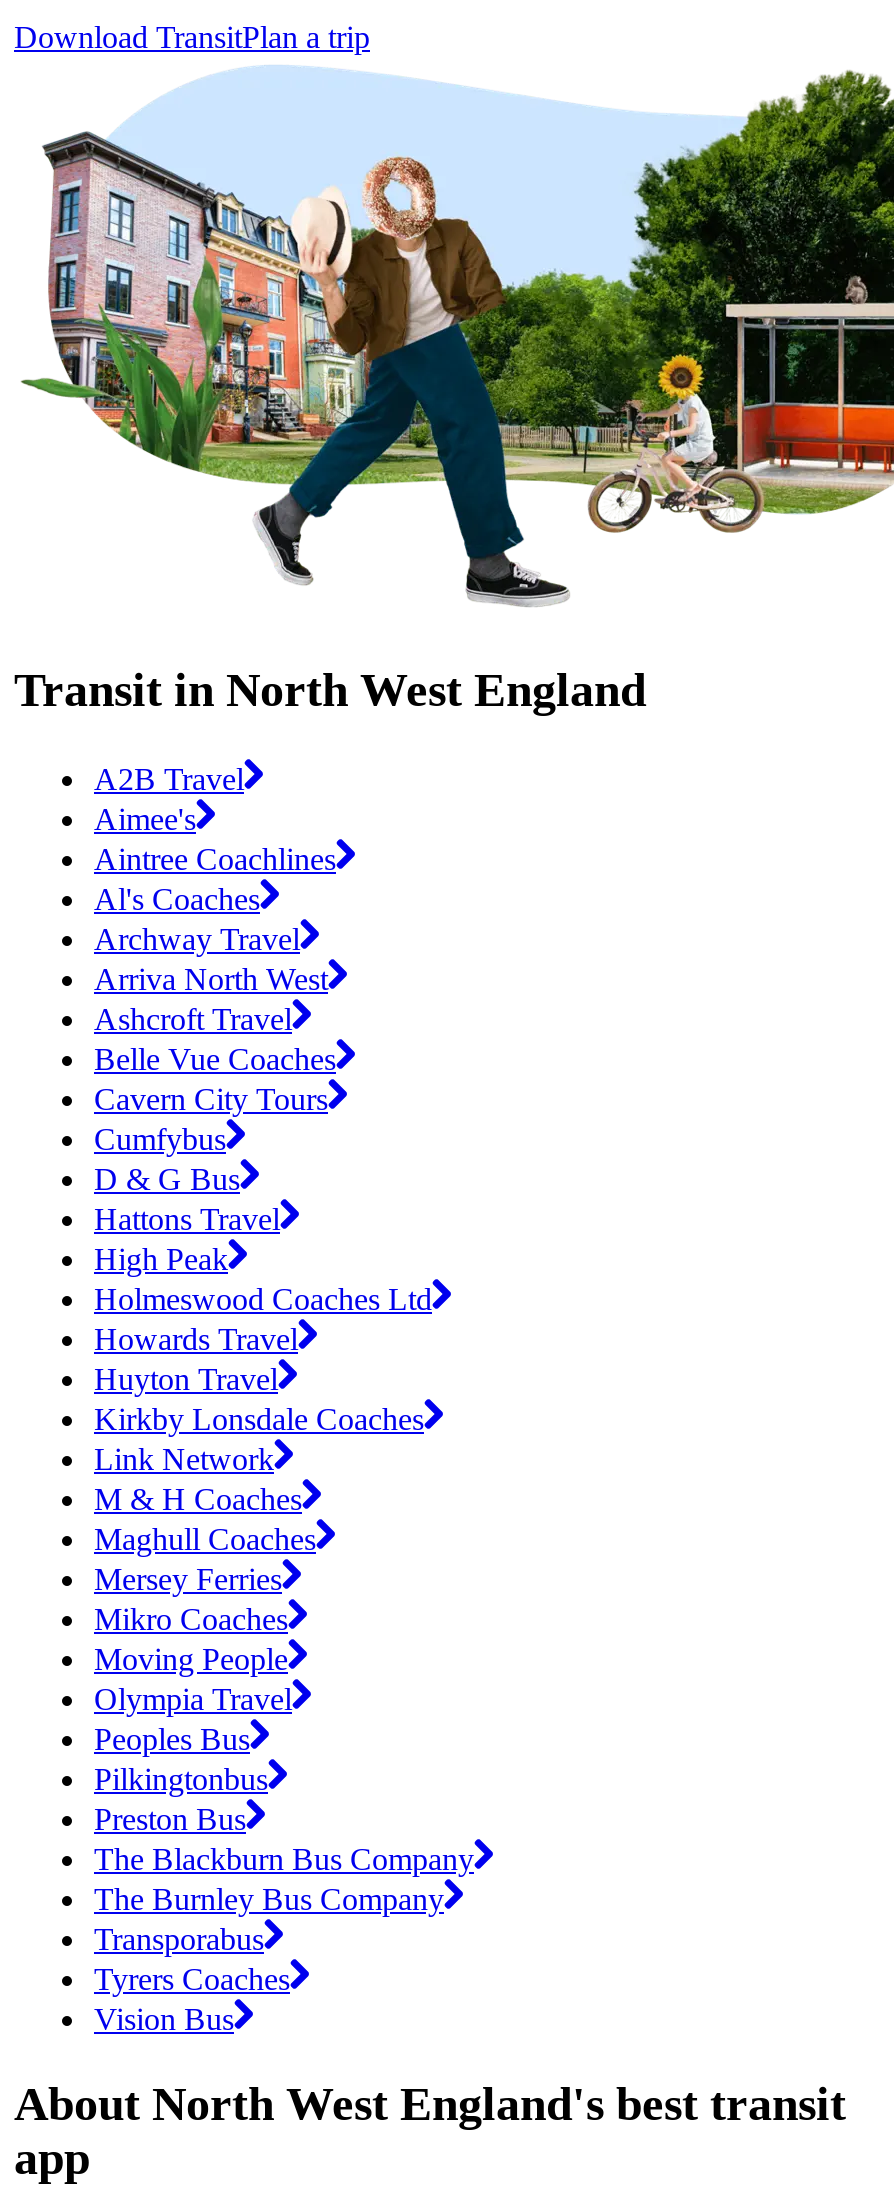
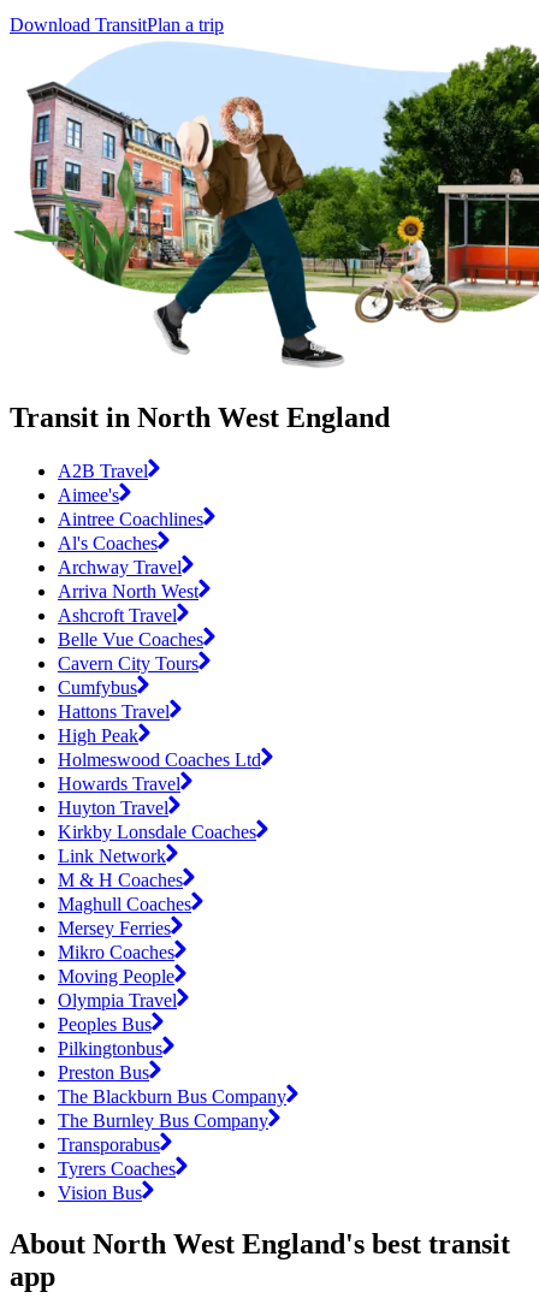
- D & G Bus
